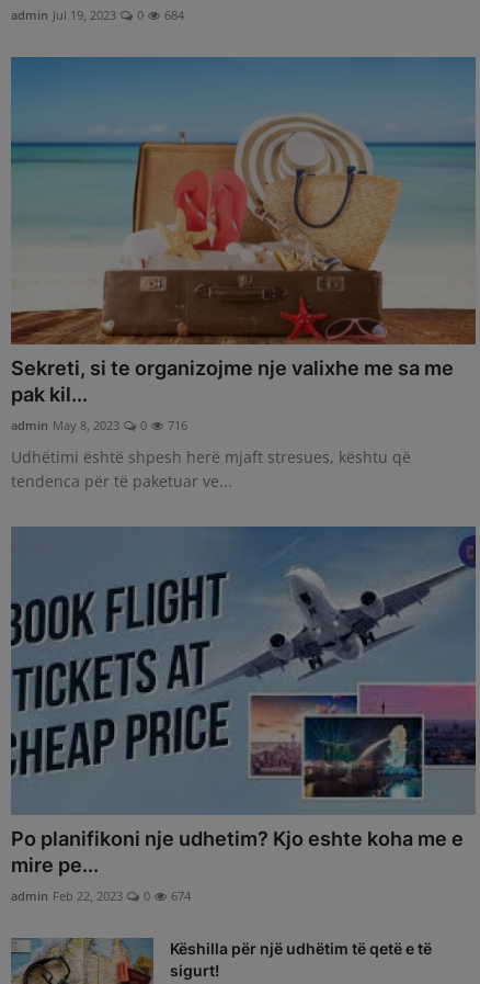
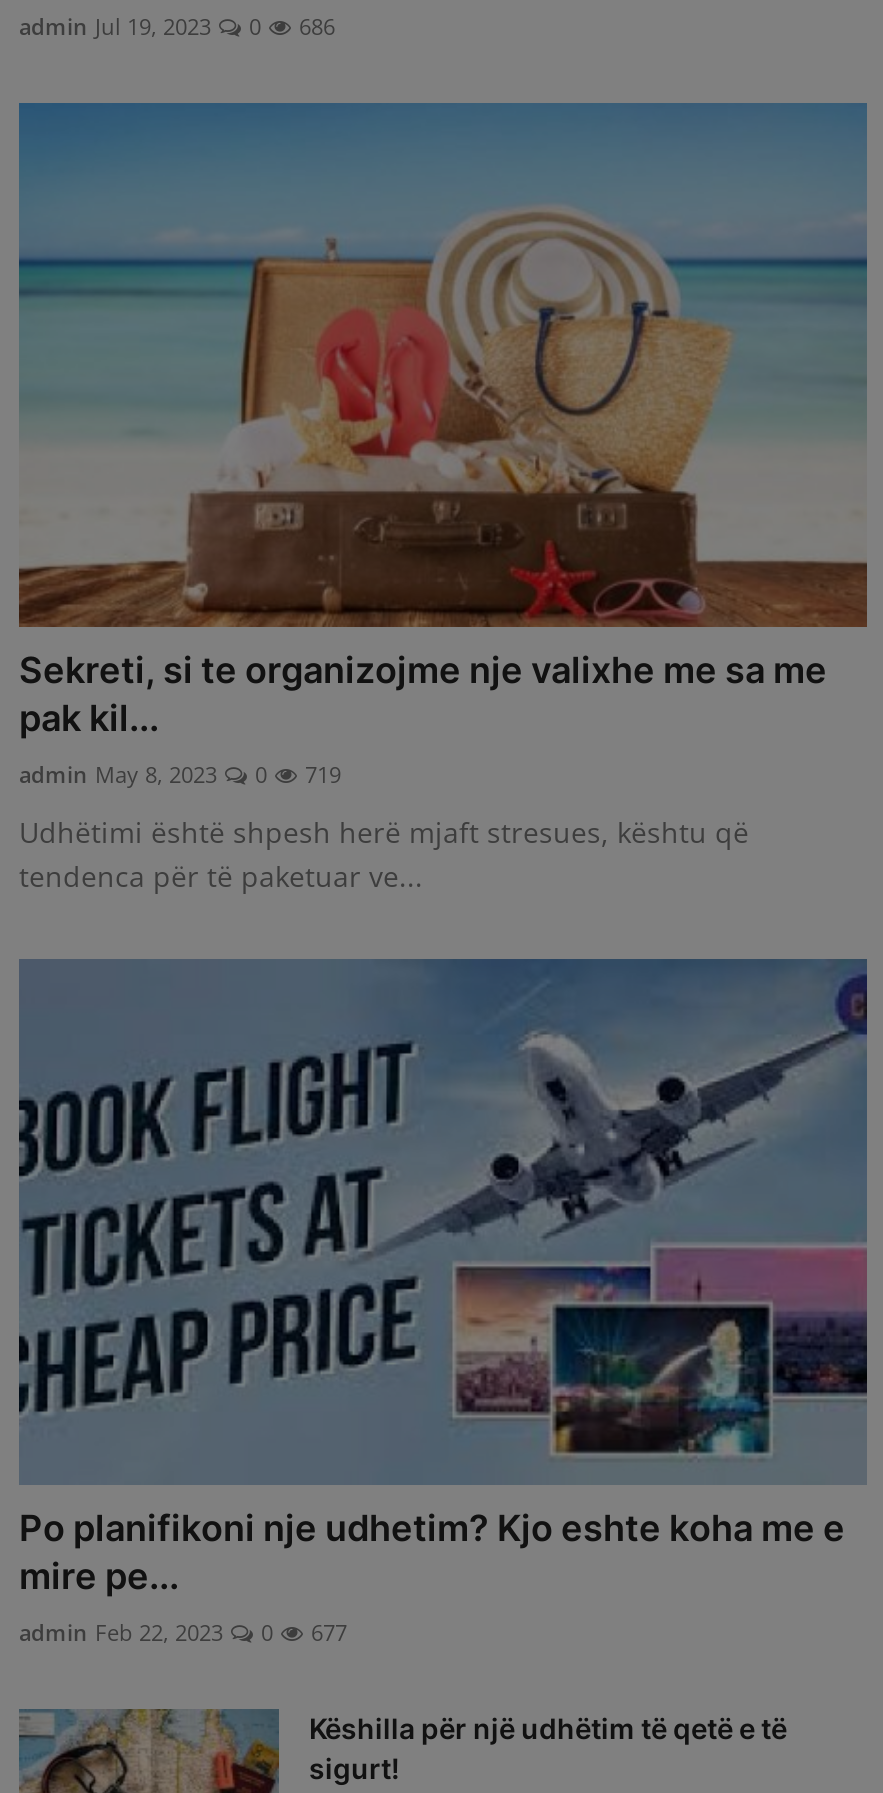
- admin Jul 19, 2023 0 684
+ admin Jul 19, 2023 0 686

- admin May 8, 2023 0 716
+ admin May 8, 2023 0 719

- admin Feb 22, 2023 0 674
+ admin Feb 22, 2023 0 677
